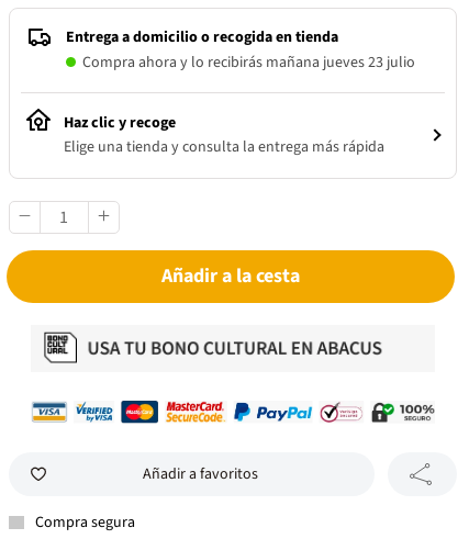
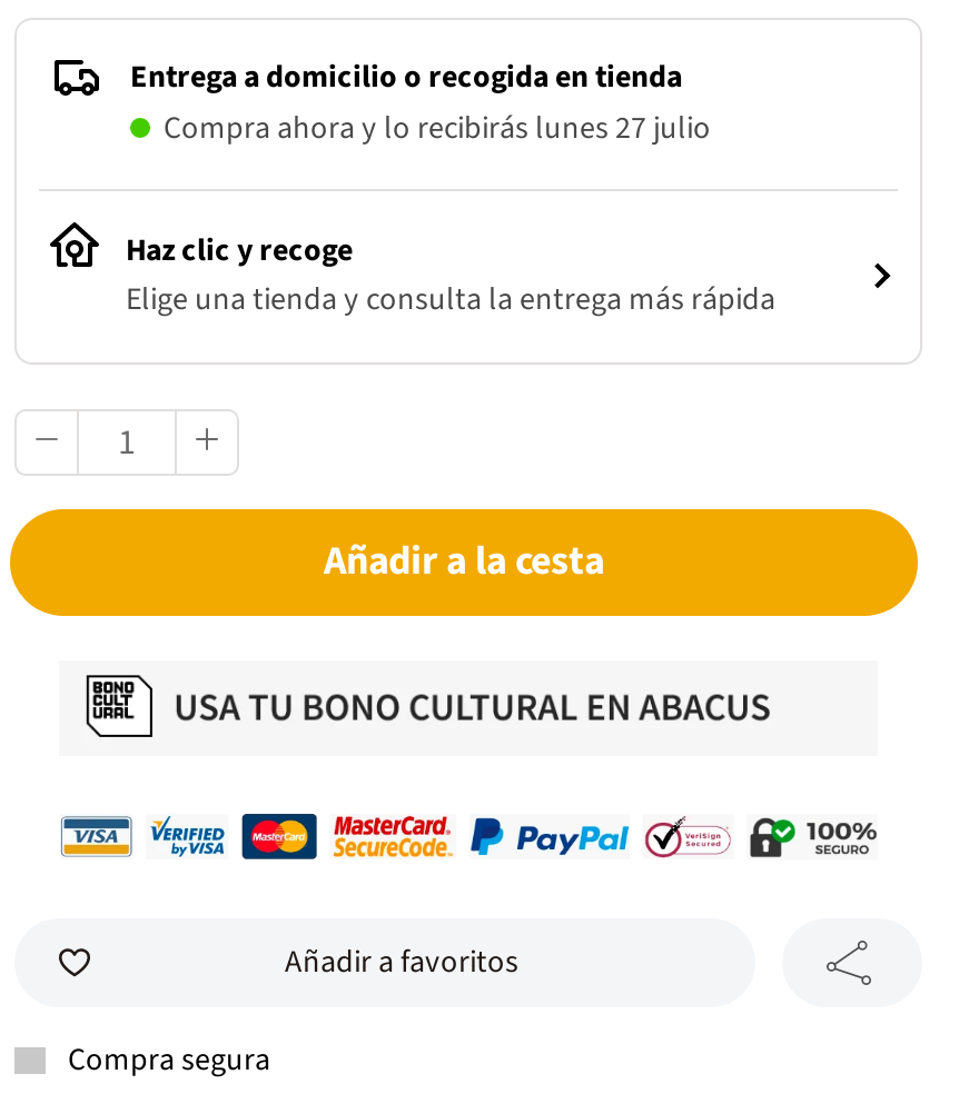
- Compra ahora y lo recibirás mañana jueves 23 julio
+ Compra ahora y lo recibirás lunes 27 julio
